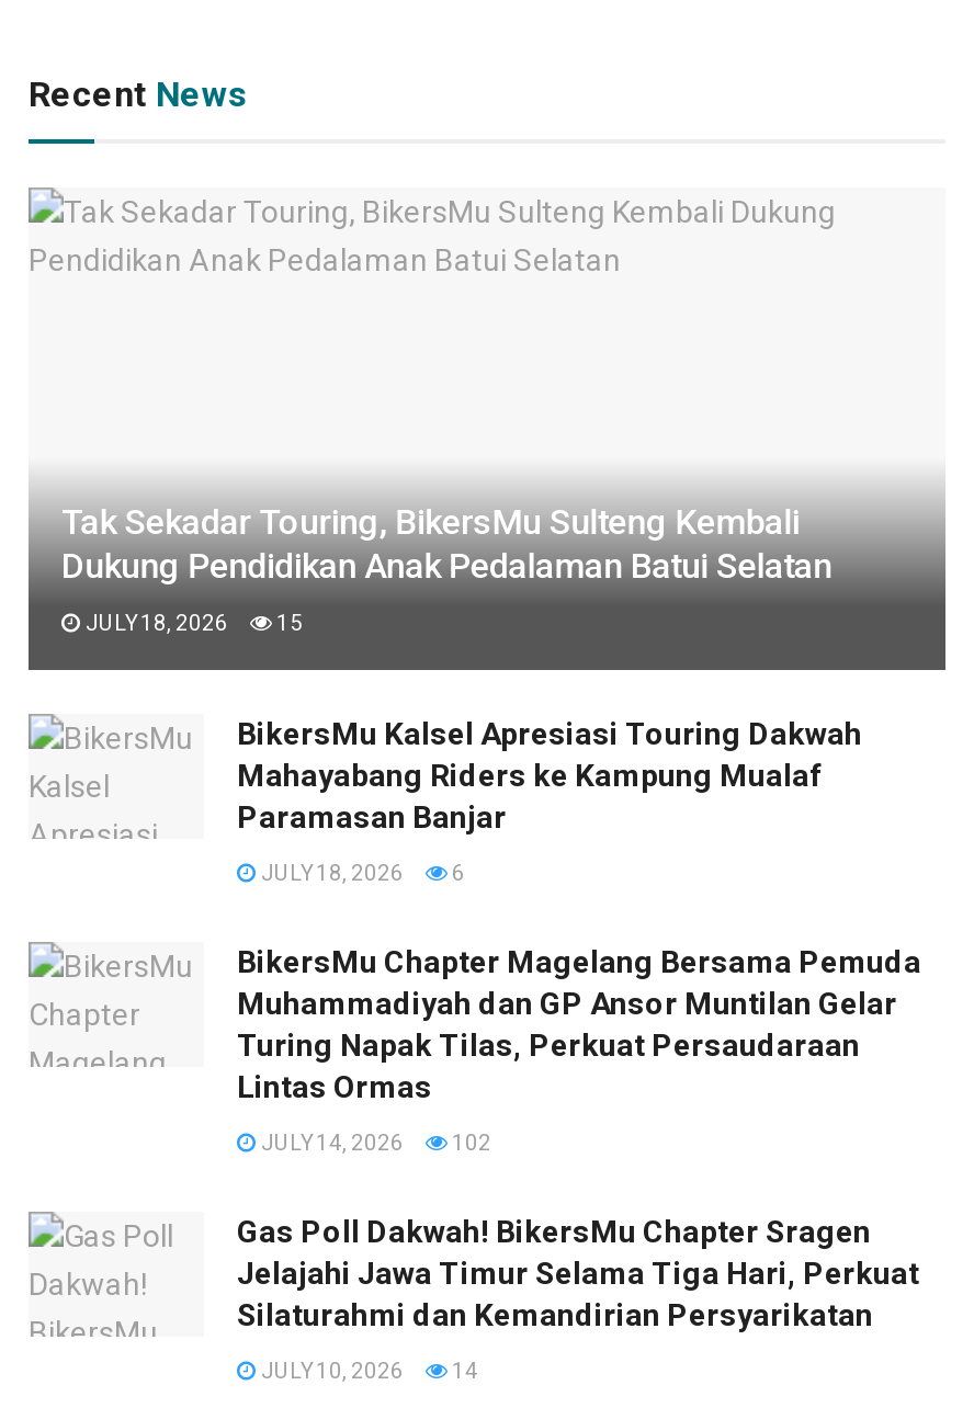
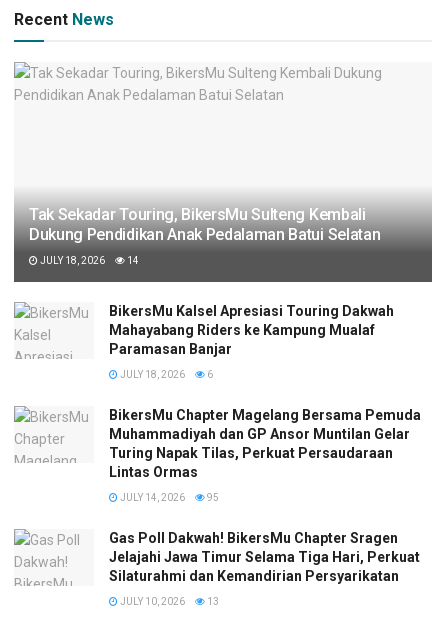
- JULY 18, 2026 15
+ JULY 18, 2026 14

- JULY 14, 2026 102
+ JULY 14, 2026 95

- JULY 10, 2026 14
+ JULY 10, 2026 13
